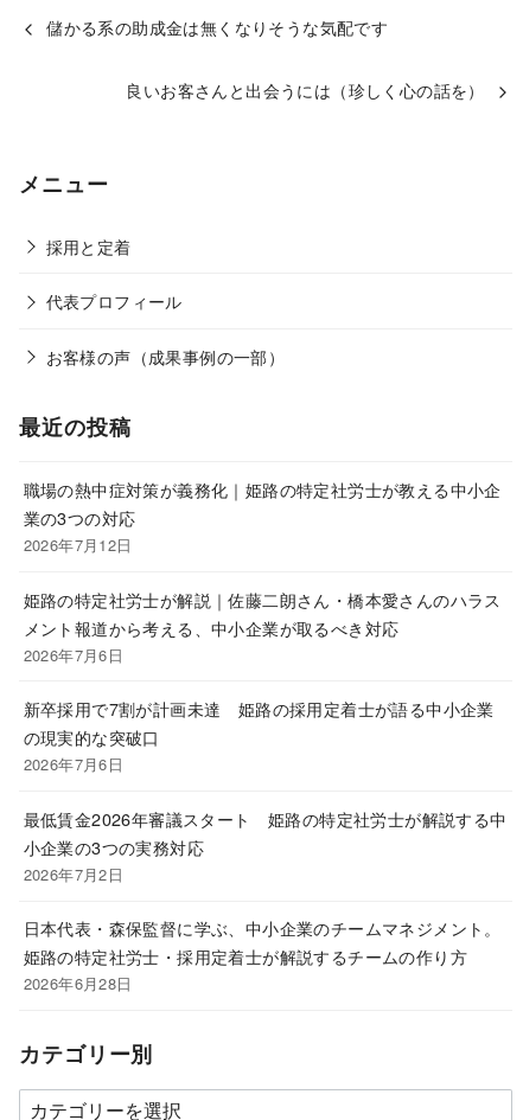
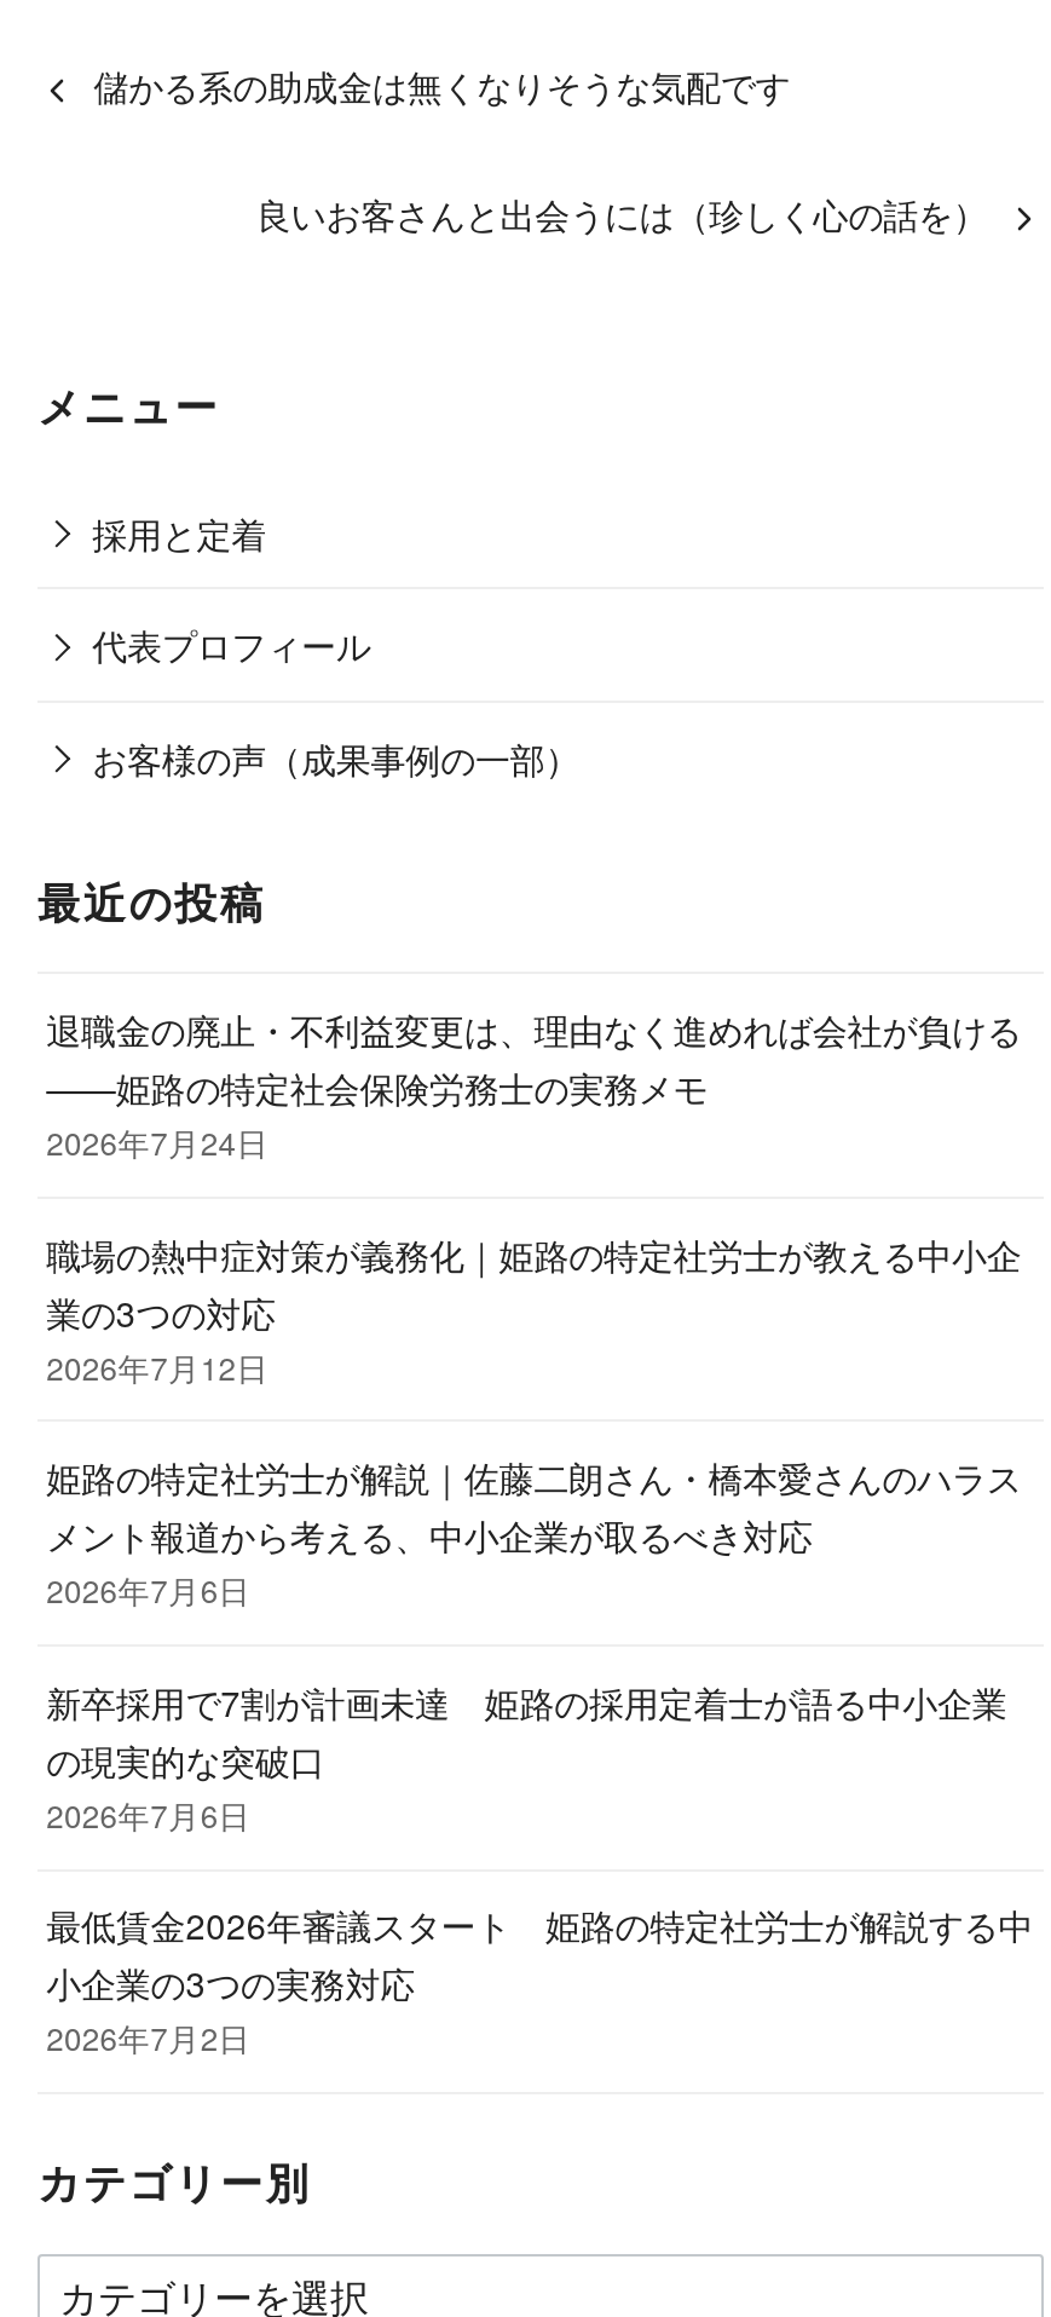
+ 退職金の廃止・不利益変更は、理由なく進めれば会社が負ける
+ ——姫路の特定社会保険労務士の実務メモ
+ 2026年7月24日

moved down: 職場の熱中症対策が義務化｜姫路の特定社労士が教える中小企 | 業の3つの対応 | 2026年7月12日 | ... | 小企業の3つの実務対応 | 2026年7月2日

- 日本代表・森保監督に学ぶ、中小企業のチームマネジメント。
- 姫路の特定社労士・採用定着士が解説するチームの作り方
- 2026年6月28日
